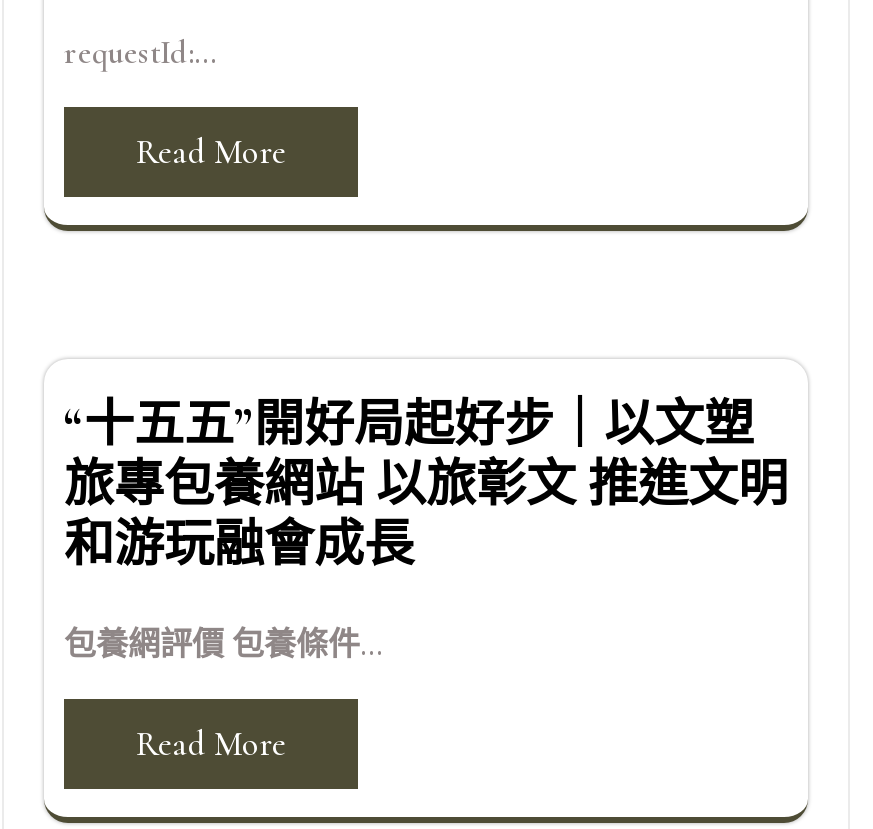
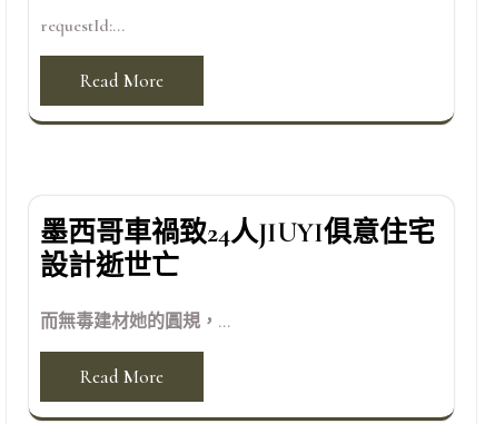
- “十五五”開好局起好步｜以文塑
- 旅專包養網站 以旅彰文 推進文明
- 和游玩融會成長
+ 墨西哥車禍致24人JIUYI俱意住宅
+ 設計逝世亡

- 包養網評價 包養條件...
+ 而無毒建材她的圓規，...
